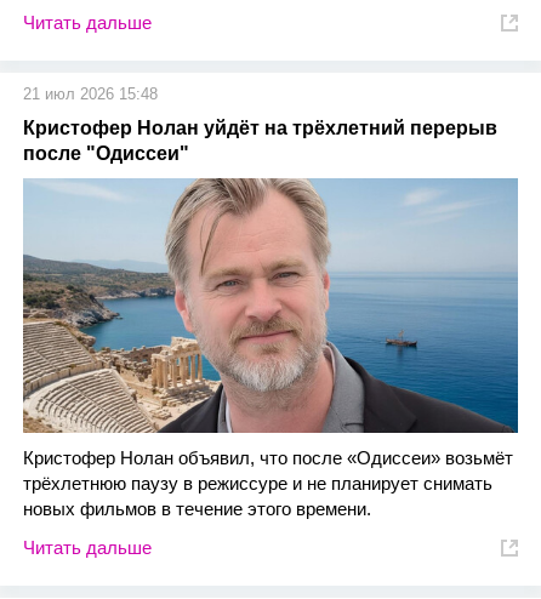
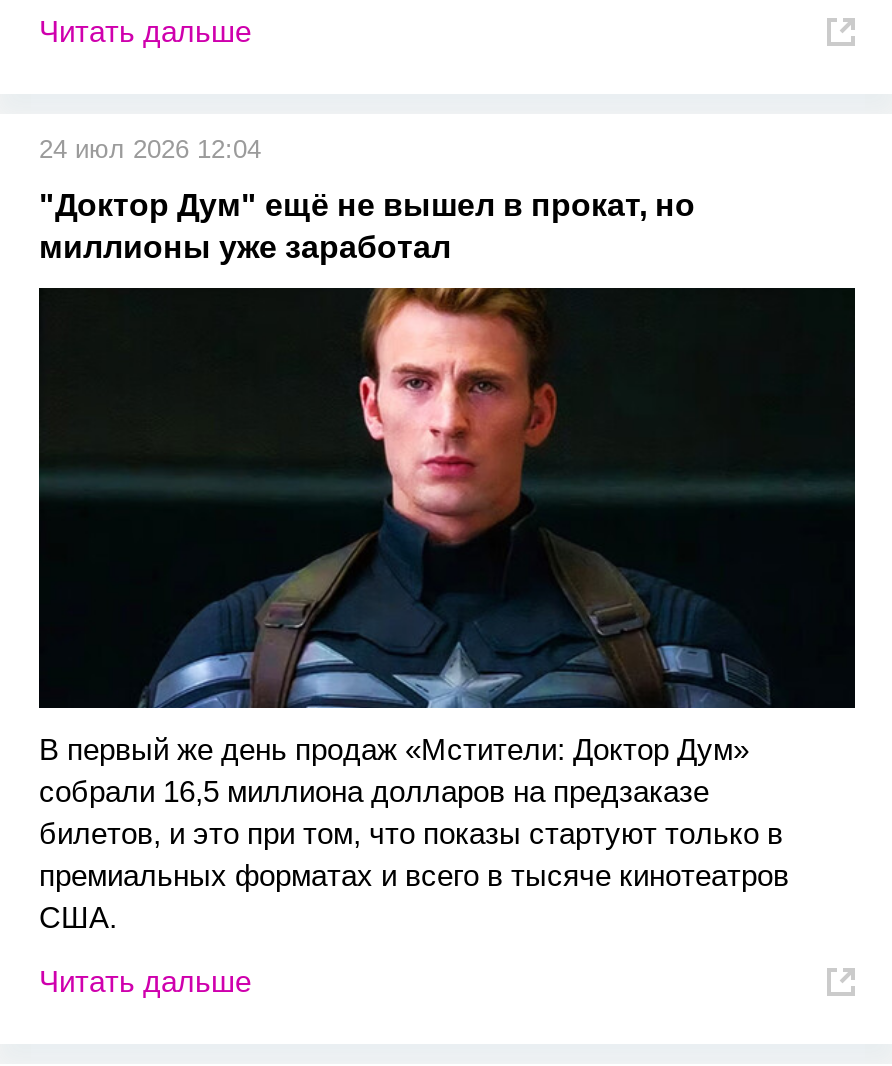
- 21 июл 2026 15:48
+ 24 июл 2026 12:04

- Кристофер Нолан уйдёт на трёхлетний перерыв
- после "Одиссеи"
+ "Доктор Дум" ещё не вышел в прокат, но
+ миллионы уже заработал

- [image]
- Кристофер Нолан объявил, что после «Одиссеи» возьмёт
- трёхлетнюю паузу в режиссуре и не планирует снимать
- новых фильмов в течение этого времени.
+ [image]
+ В первый же день продаж «Мстители: Доктор Дум»
+ собрали 16,5 миллиона долларов на предзаказе
+ билетов, и это при том, что показы стартуют только в
+ премиальных форматах и всего в тысяче кинотеатров
+ США.
